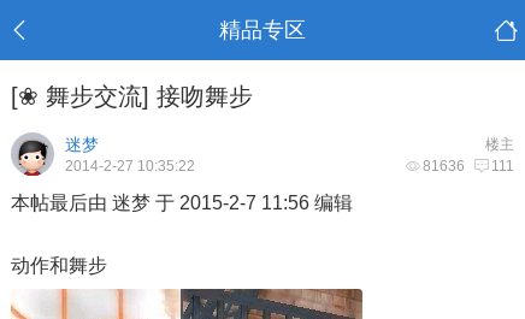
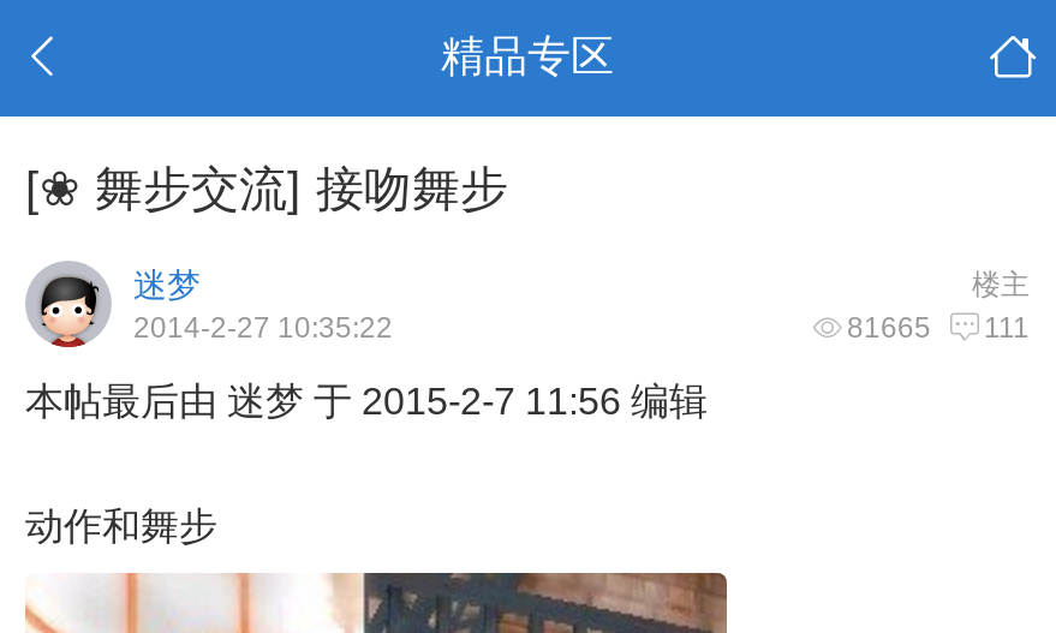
- 81636 111
+ 81665 111
